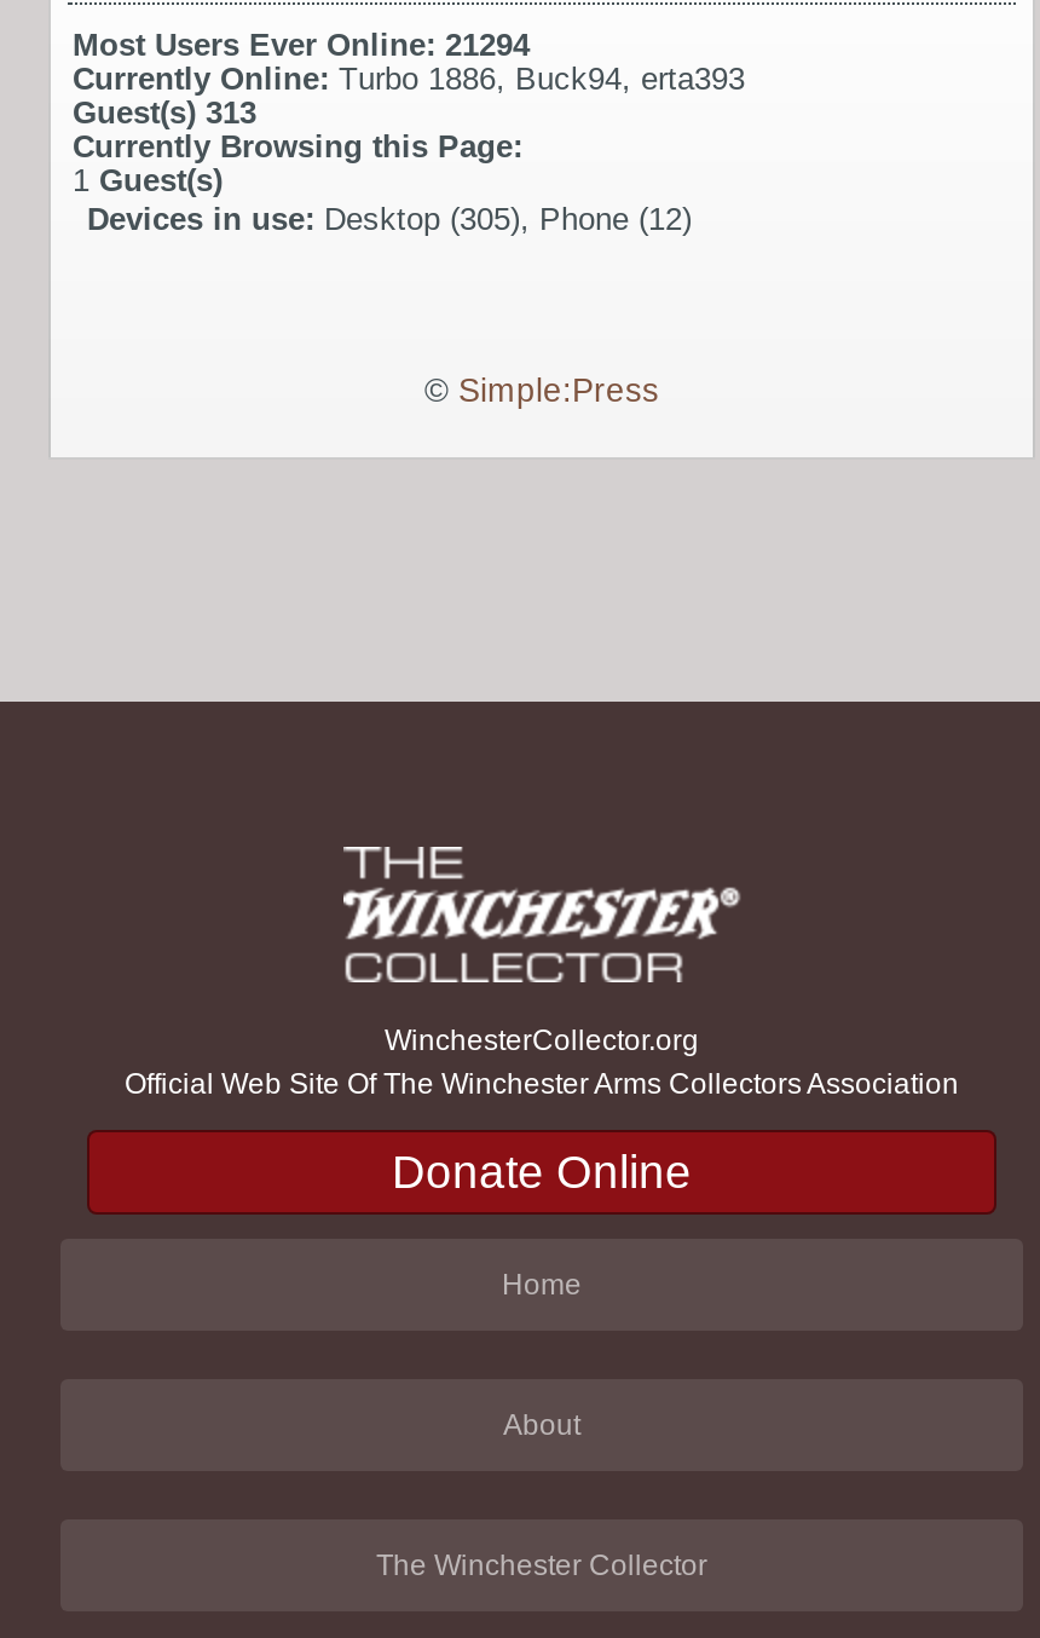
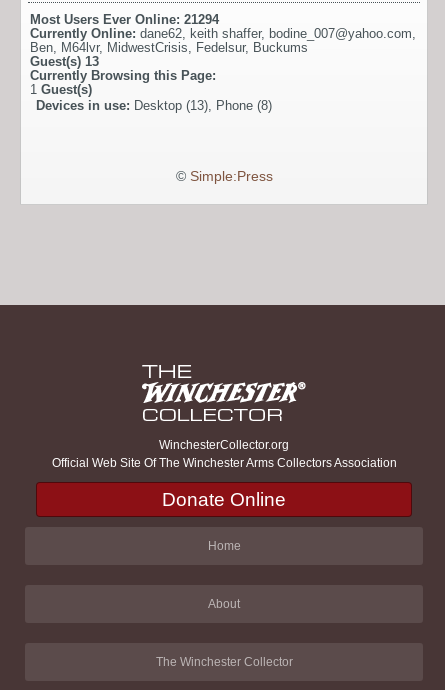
- Currently Online: Turbo 1886, Buck94, erta393
- Guest(s)313
+ Currently Online: dane62, keith shaffer, bodine_007@yahoo.com,
+ Ben, M64lvr, MidwestCrisis, Fedelsur, Buckums
+ Guest(s) 13

- Devices in use: Desktop (305), Phone (12)
+ Devices in use: Desktop (13), Phone (8)
